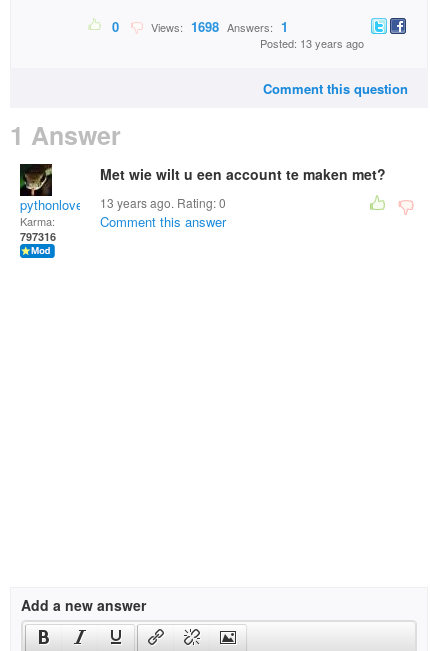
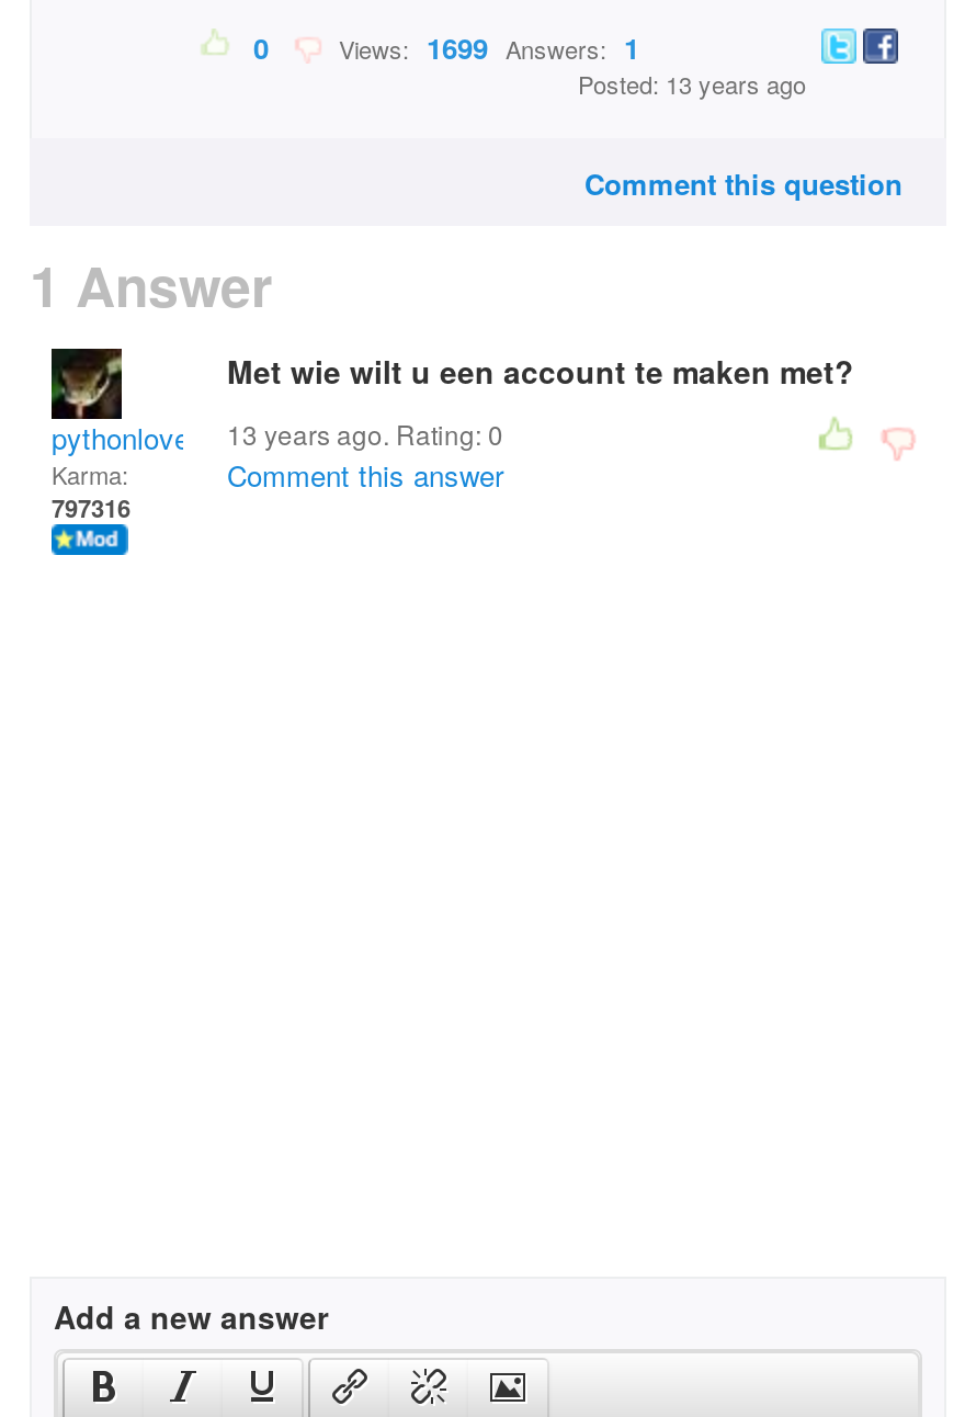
- Views: 1698 Answers: 1
+ Views: 1699 Answers: 1
